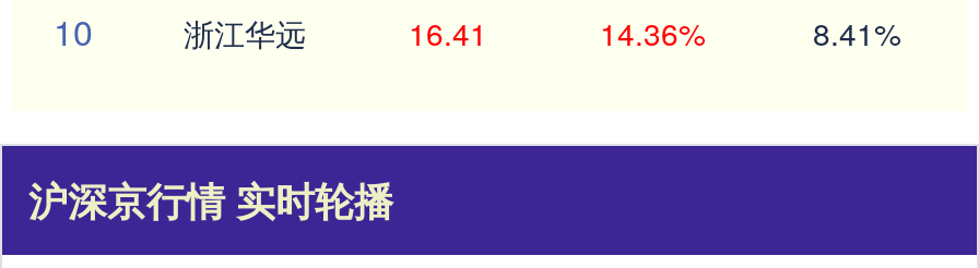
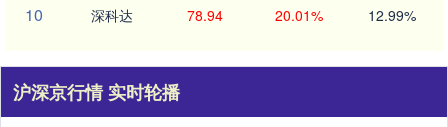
- 浙江华远
- 16.41
- 14.36%
- 8.41%
+ 深科达
+ 78.94
+ 20.01%
+ 12.99%
